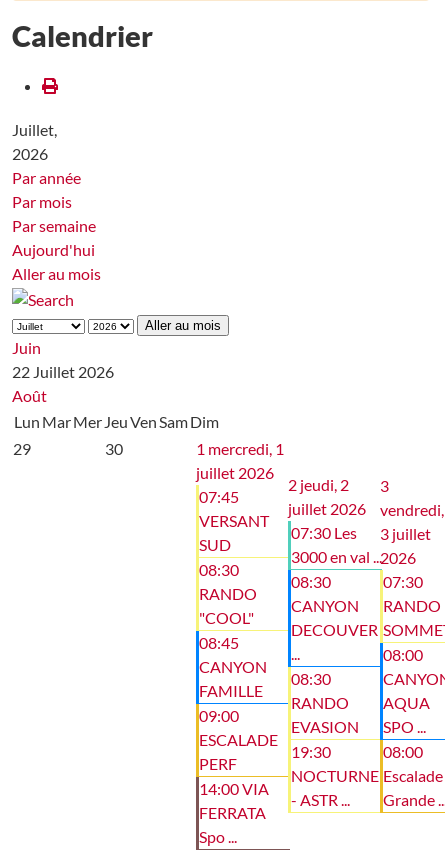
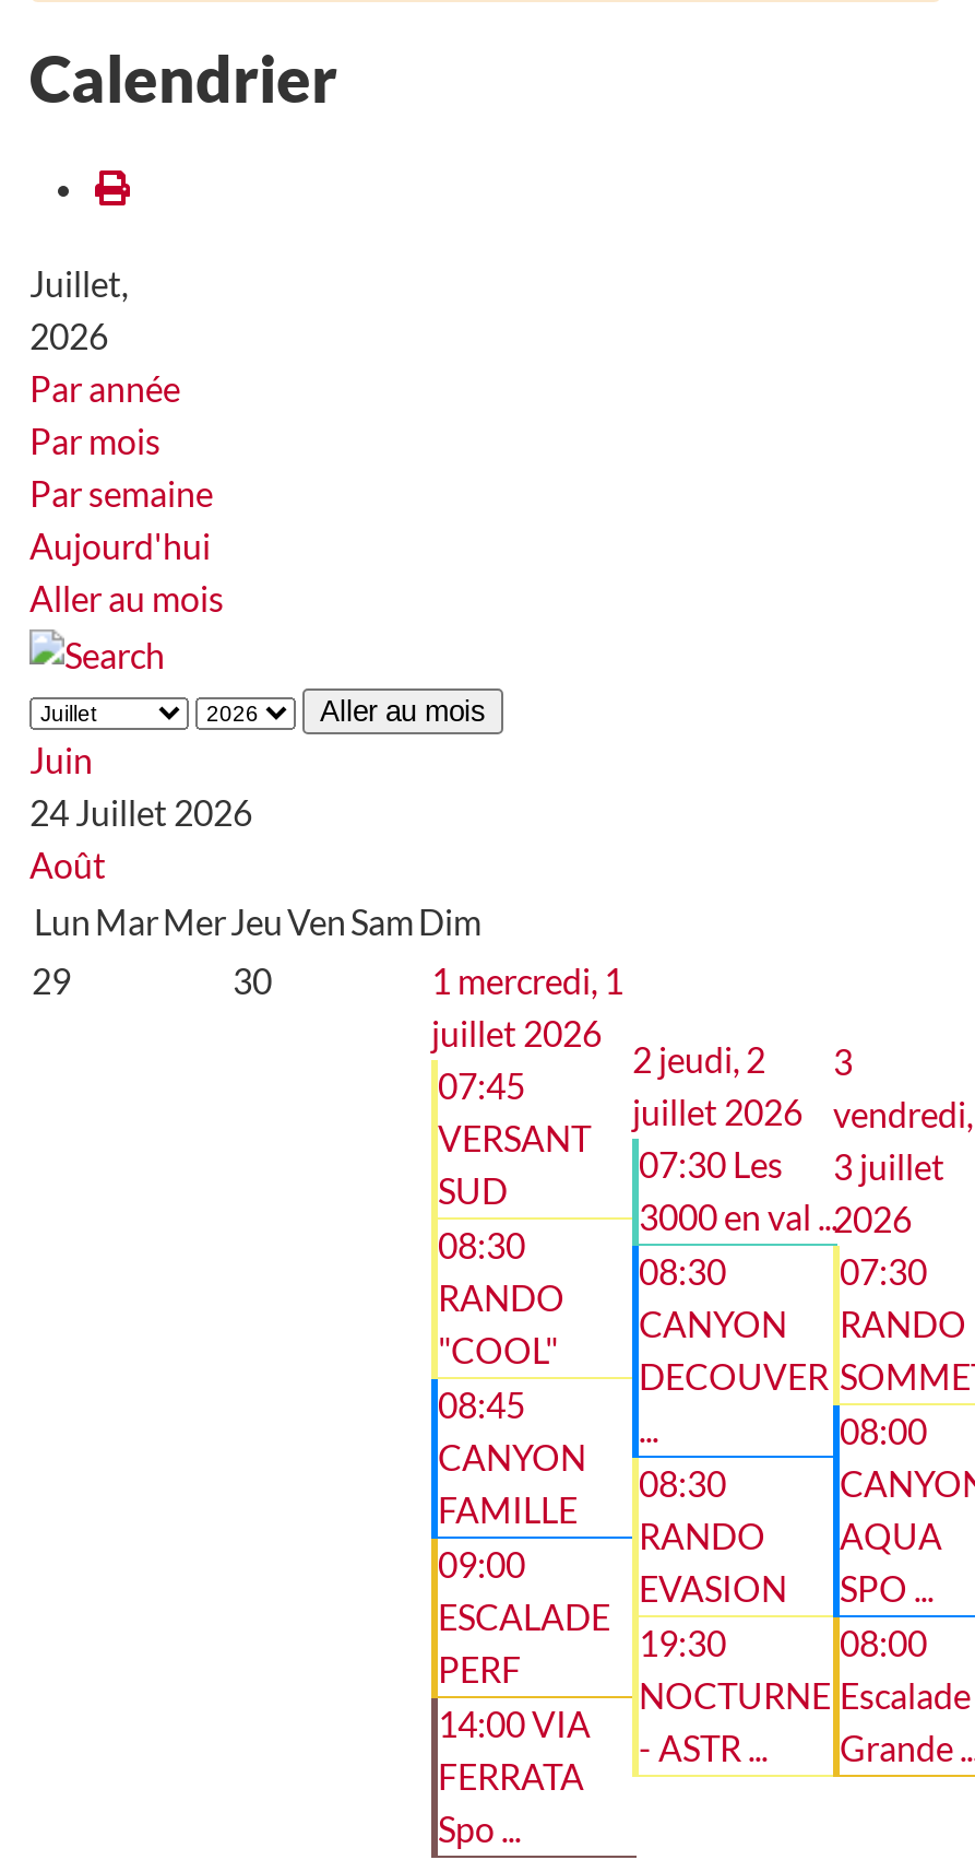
- 22 Juillet 2026
+ 24 Juillet 2026
